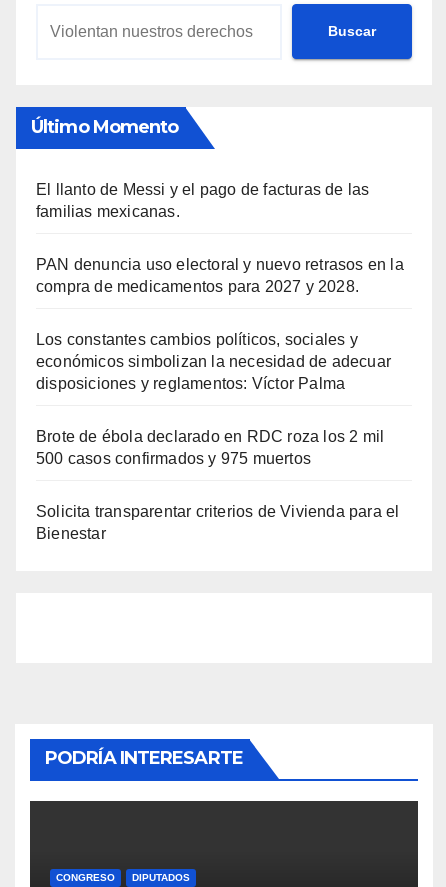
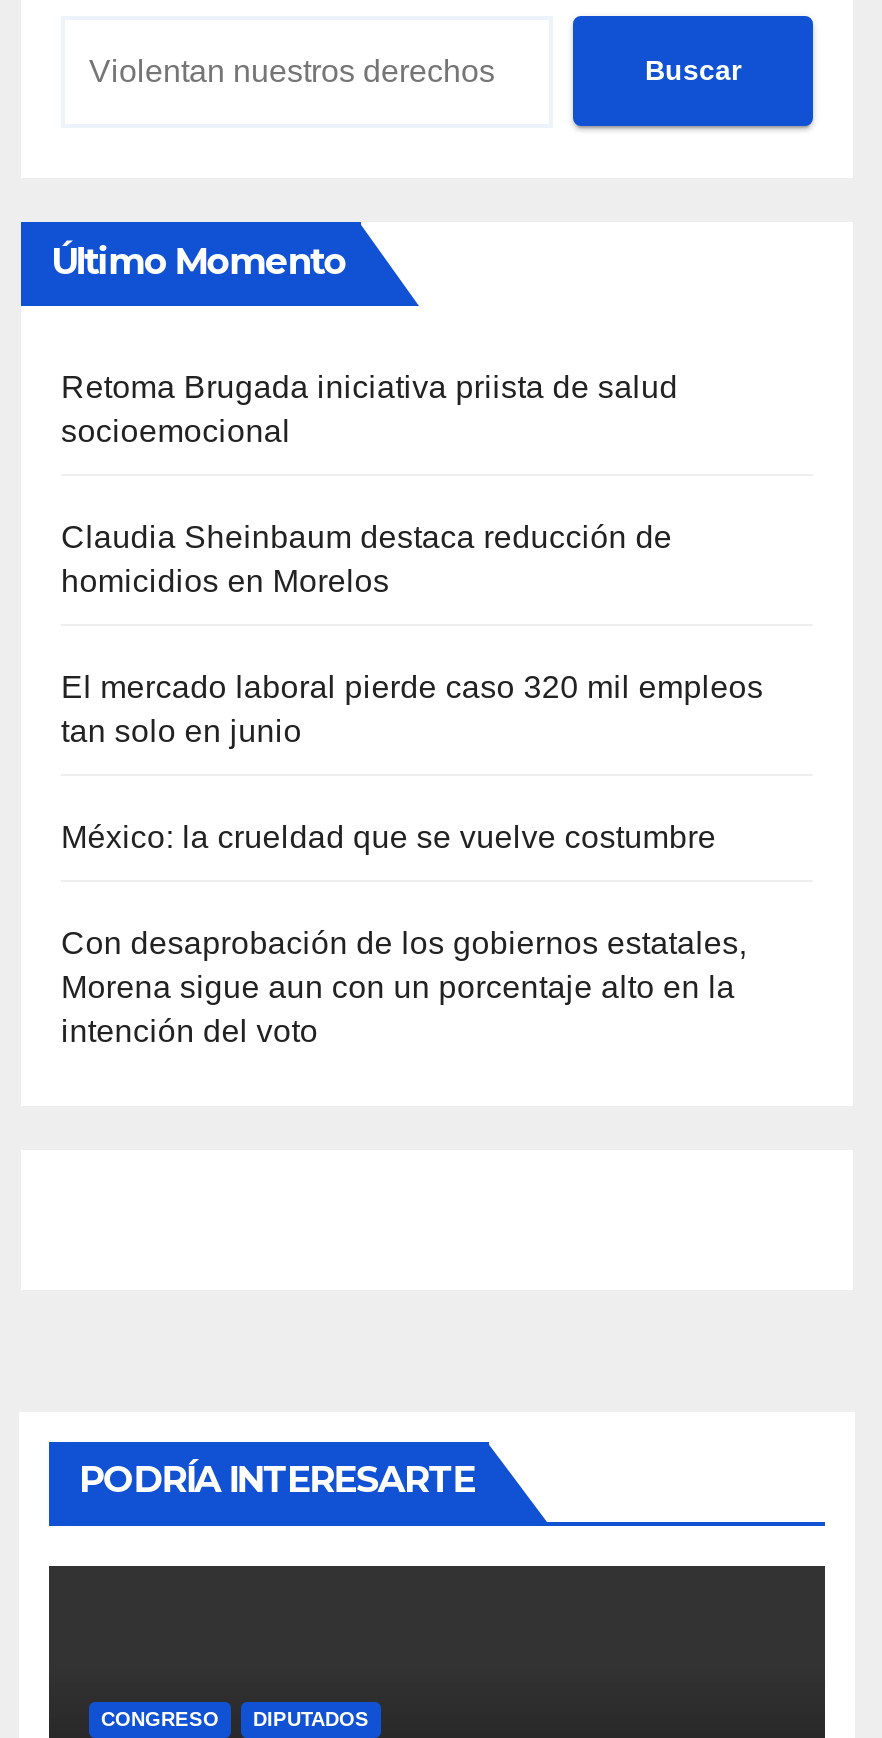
- El llanto de Messi y el pago de facturas de las
- familias mexicanas.
+ Retoma Brugada iniciativa priista de salud
+ socioemocional

- PAN denuncia uso electoral y nuevo retrasos en la
- compra de medicamentos para 2027 y 2028.
+ Claudia Sheinbaum destaca reducción de
+ homicidios en Morelos

- Los constantes cambios políticos, sociales y
- económicos simbolizan la necesidad de adecuar
- disposiciones y reglamentos: Víctor Palma
+ El mercado laboral pierde caso 320 mil empleos
+ tan solo en junio

- Brote de ébola declarado en RDC roza los 2 mil
- 500 casos confirmados y 975 muertos
+ México: la crueldad que se vuelve costumbre

- Solicita transparentar criterios de Vivienda para el
- Bienestar
+ Con desaprobación de los gobiernos estatales,
+ Morena sigue aun con un porcentaje alto en la
+ intención del voto
